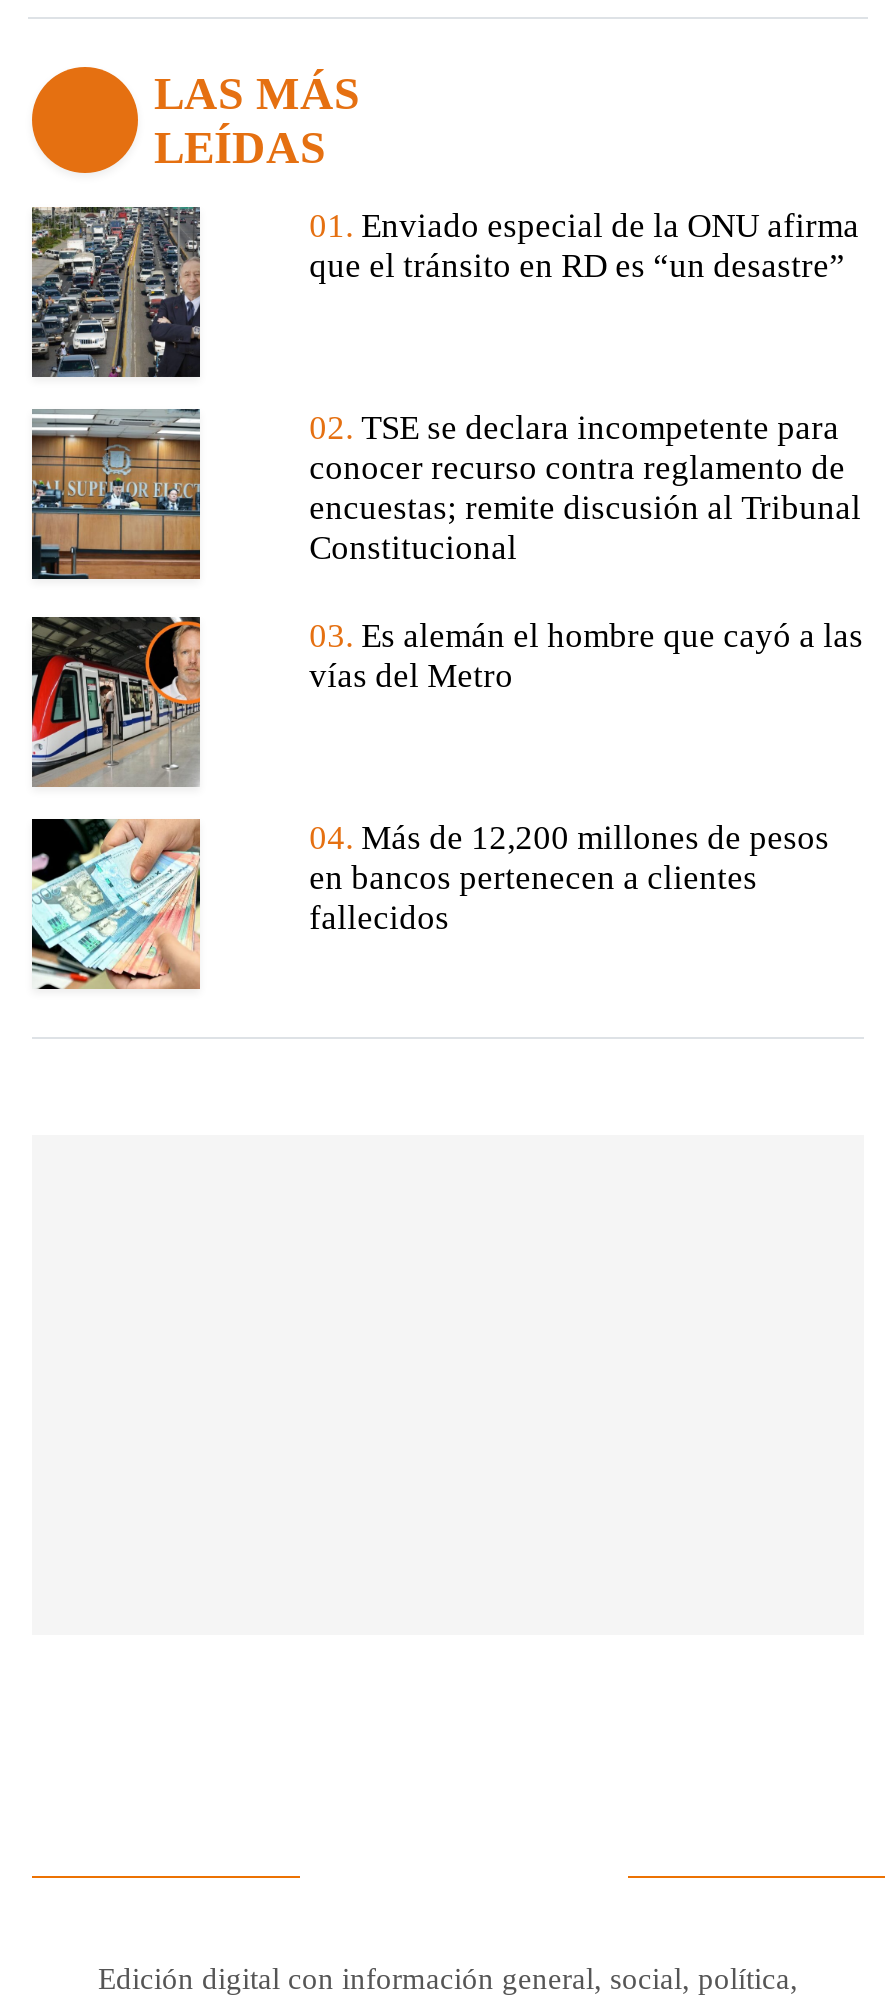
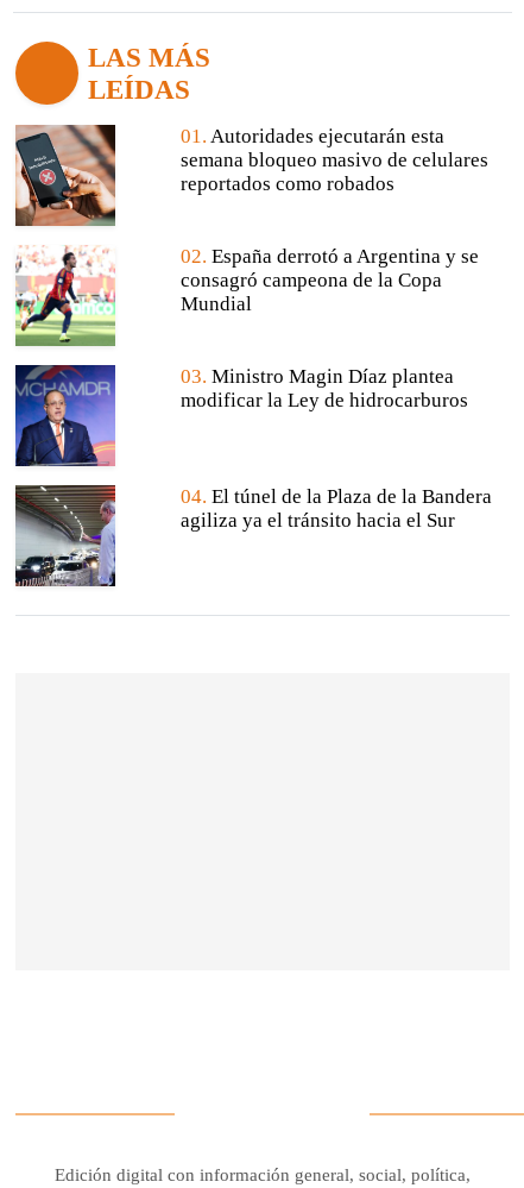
- [image]
+ [image]

- 01. Enviado especial de la ONU afirma
- que el tránsito en RD es “un desastre”
+ 01. Autoridades ejecutarán esta
+ semana bloqueo masivo de celulares
+ reportados como robados

- [image]
+ [image]

- 02. TSE se declara incompetente para
- conocer recurso contra reglamento de
- encuestas; remite discusión al Tribunal
- Constitucional
+ 02. España derrotó a Argentina y se
+ consagró campeona de la Copa
+ Mundial

- [image]
+ [image]

- 03. Es alemán el hombre que cayó a las
- vías del Metro
+ 03. Ministro Magin Díaz plantea
+ modificar la Ley de hidrocarburos

- [image]
+ [image]

- 04. Más de 12,200 millones de pesos
- en bancos pertenecen a clientes
- fallecidos
+ 04. El túnel de la Plaza de la Bandera
+ agiliza ya el tránsito hacia el Sur
